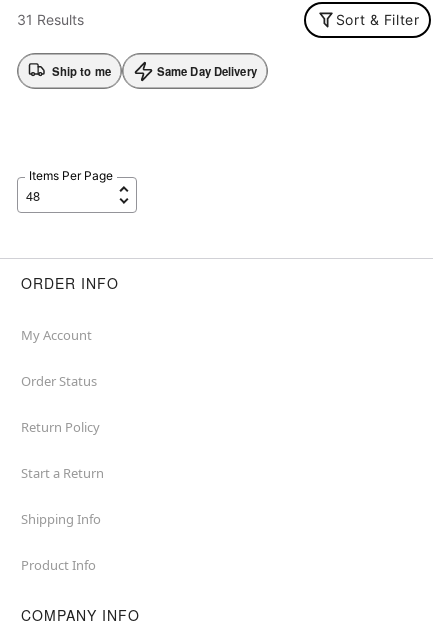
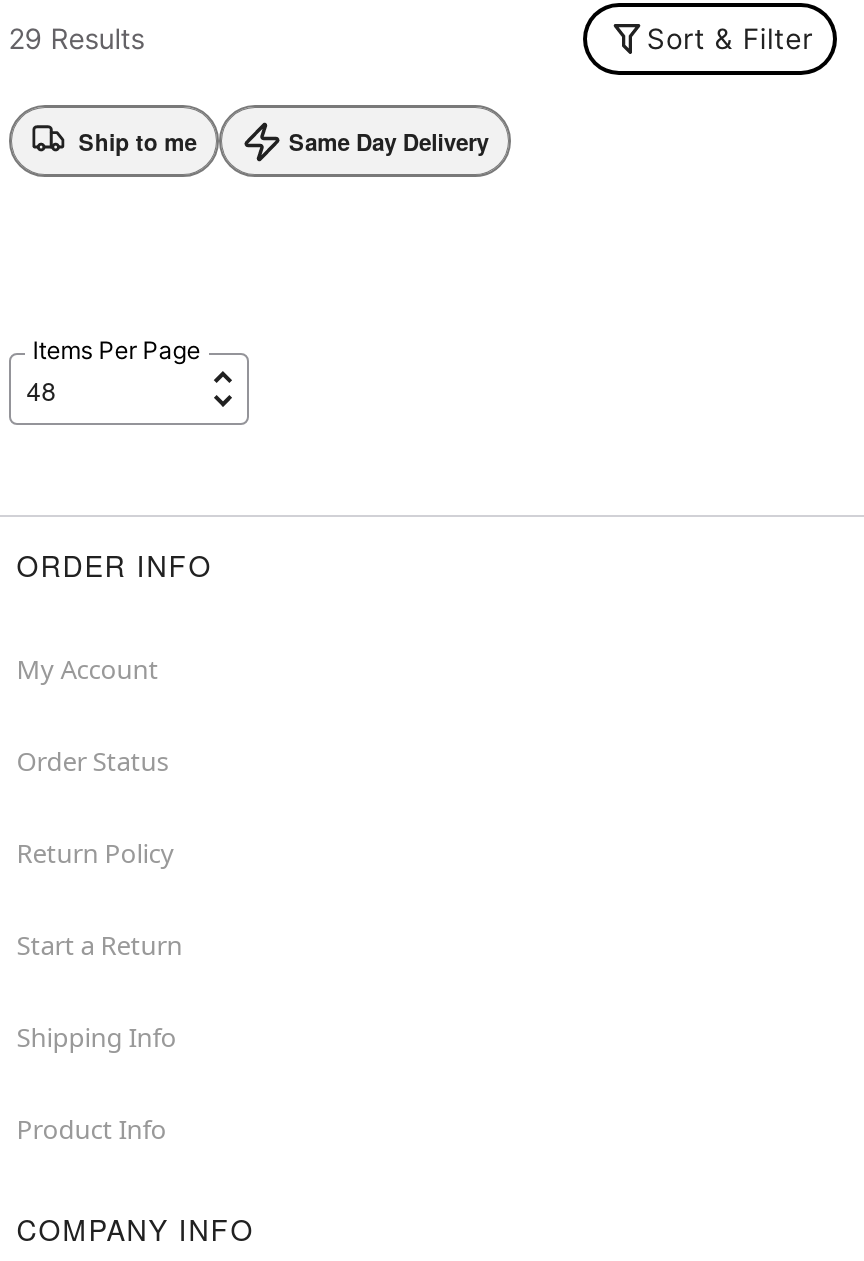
- 31 Results
+ 29 Results
